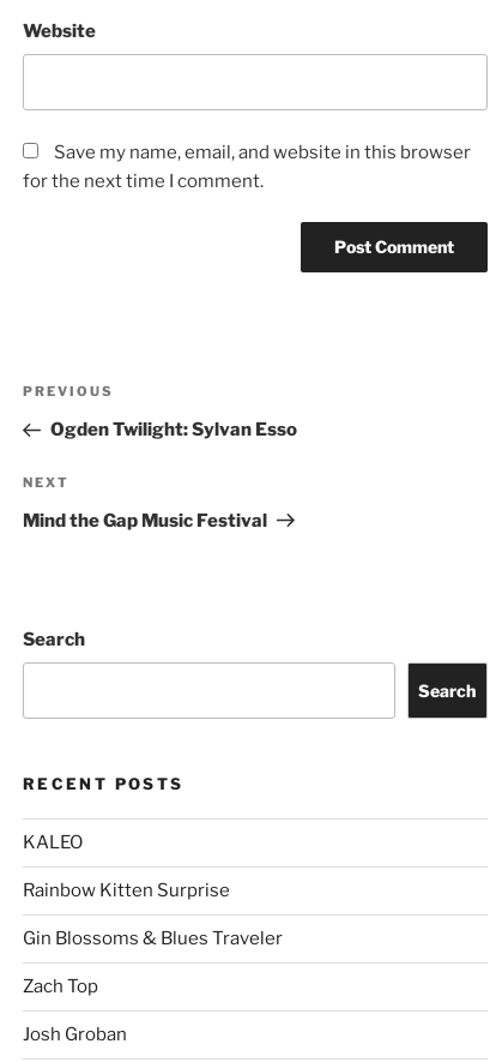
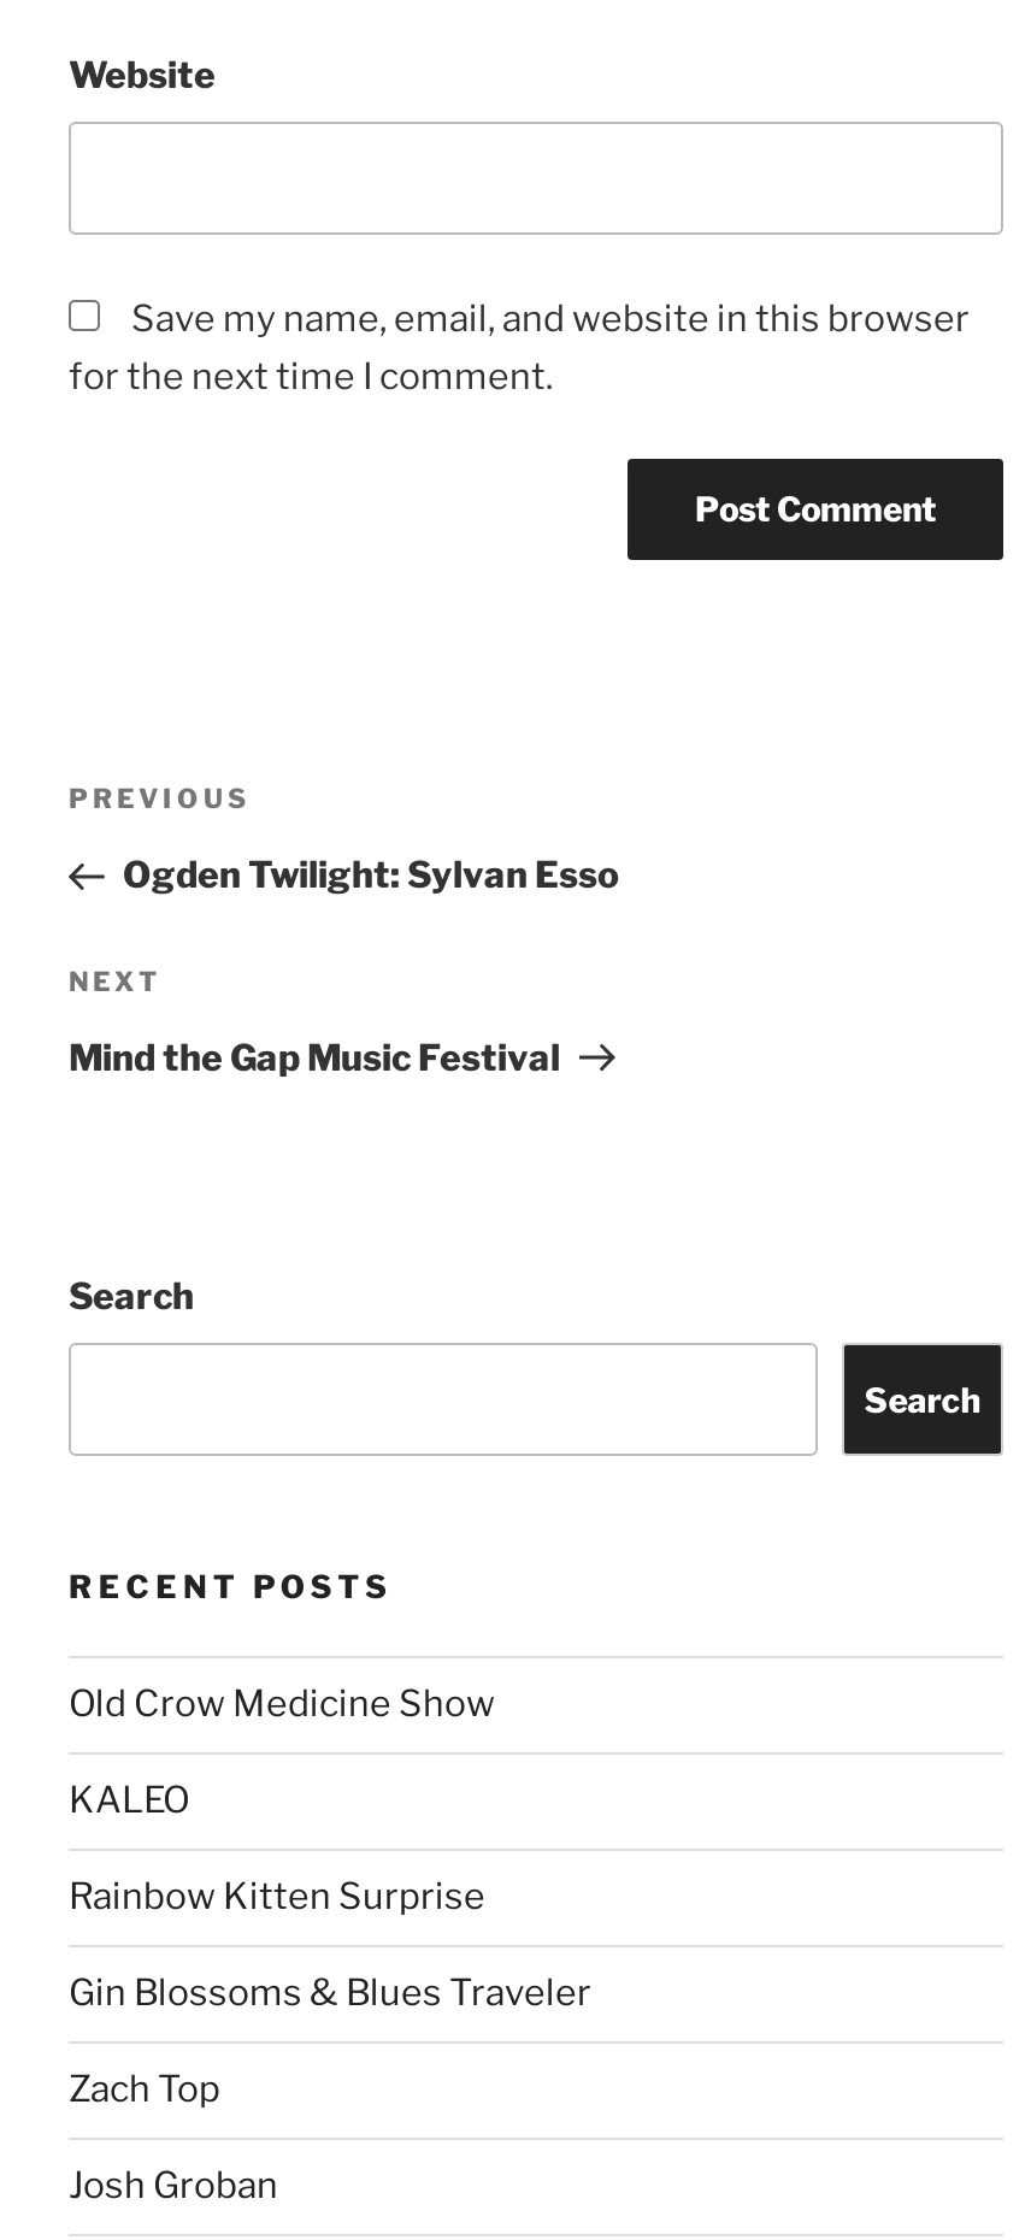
+ Old Crow Medicine Show
